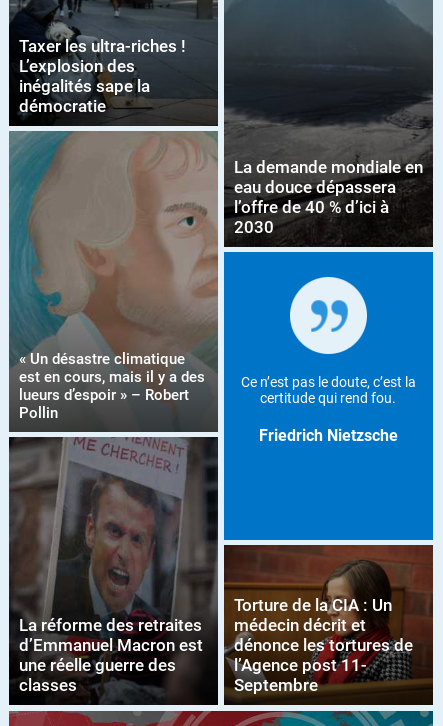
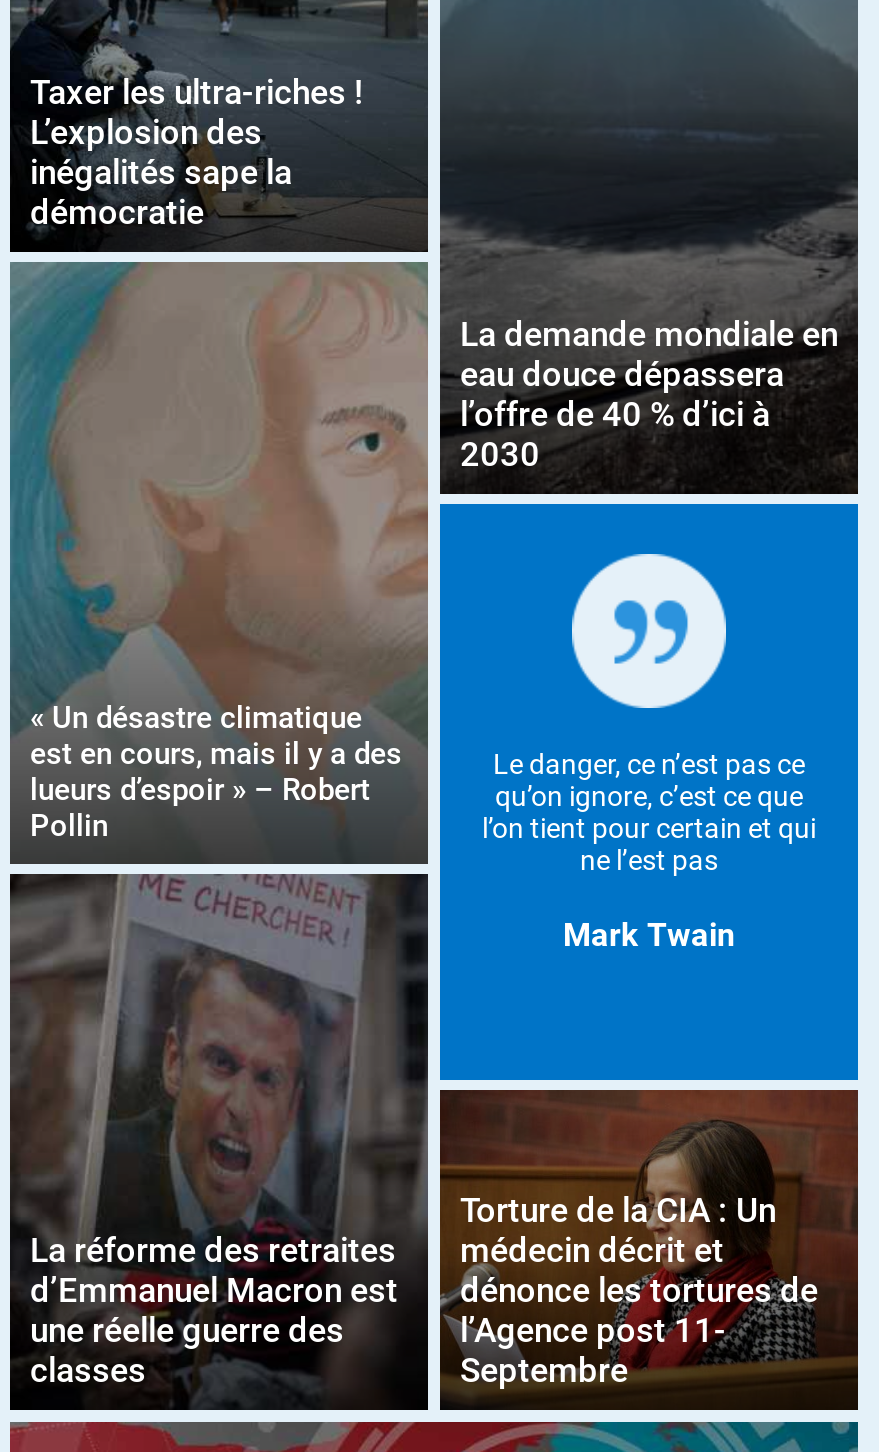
- Ce n’est pas le doute, c’est la
- certitude qui rend fou.
+ Le danger, ce n’est pas ce
+ qu’on ignore, c’est ce que
+ l’on tient pour certain et qui
+ ne l’est pas

- Friedrich Nietzsche
+ Mark Twain
